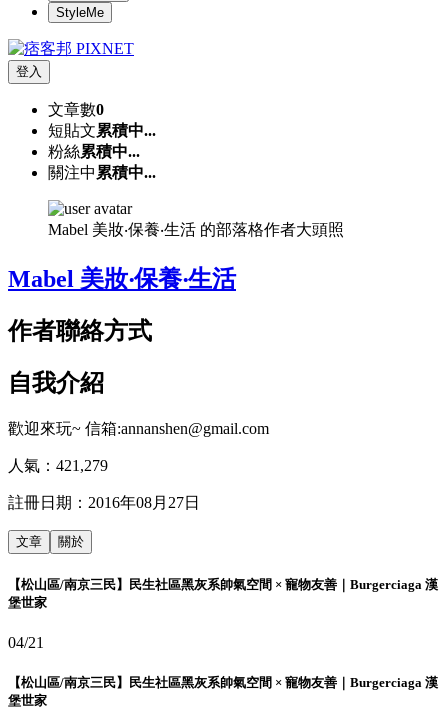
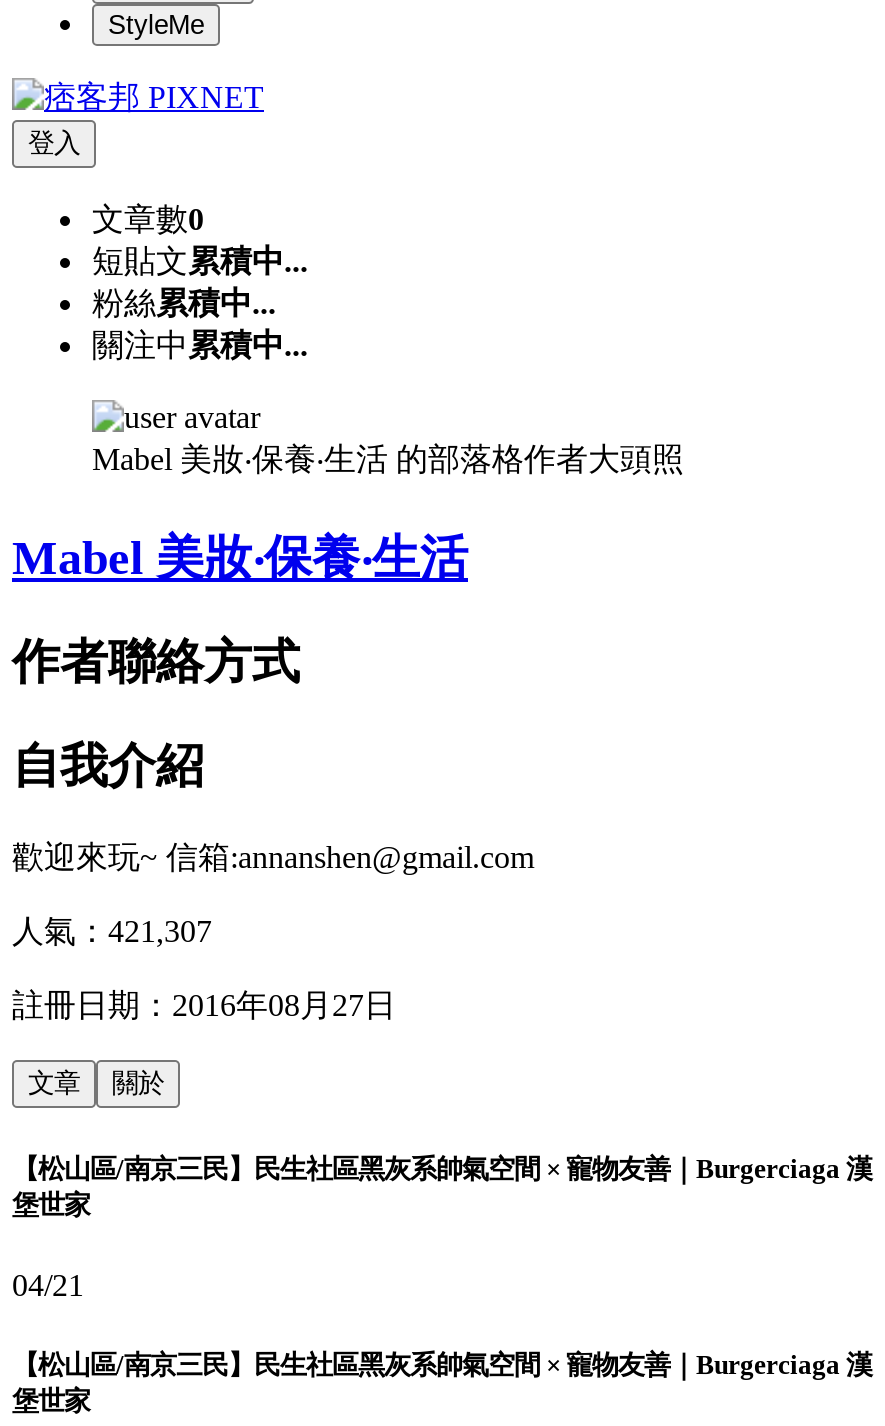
- 人氣：421,279
+ 人氣：421,307
